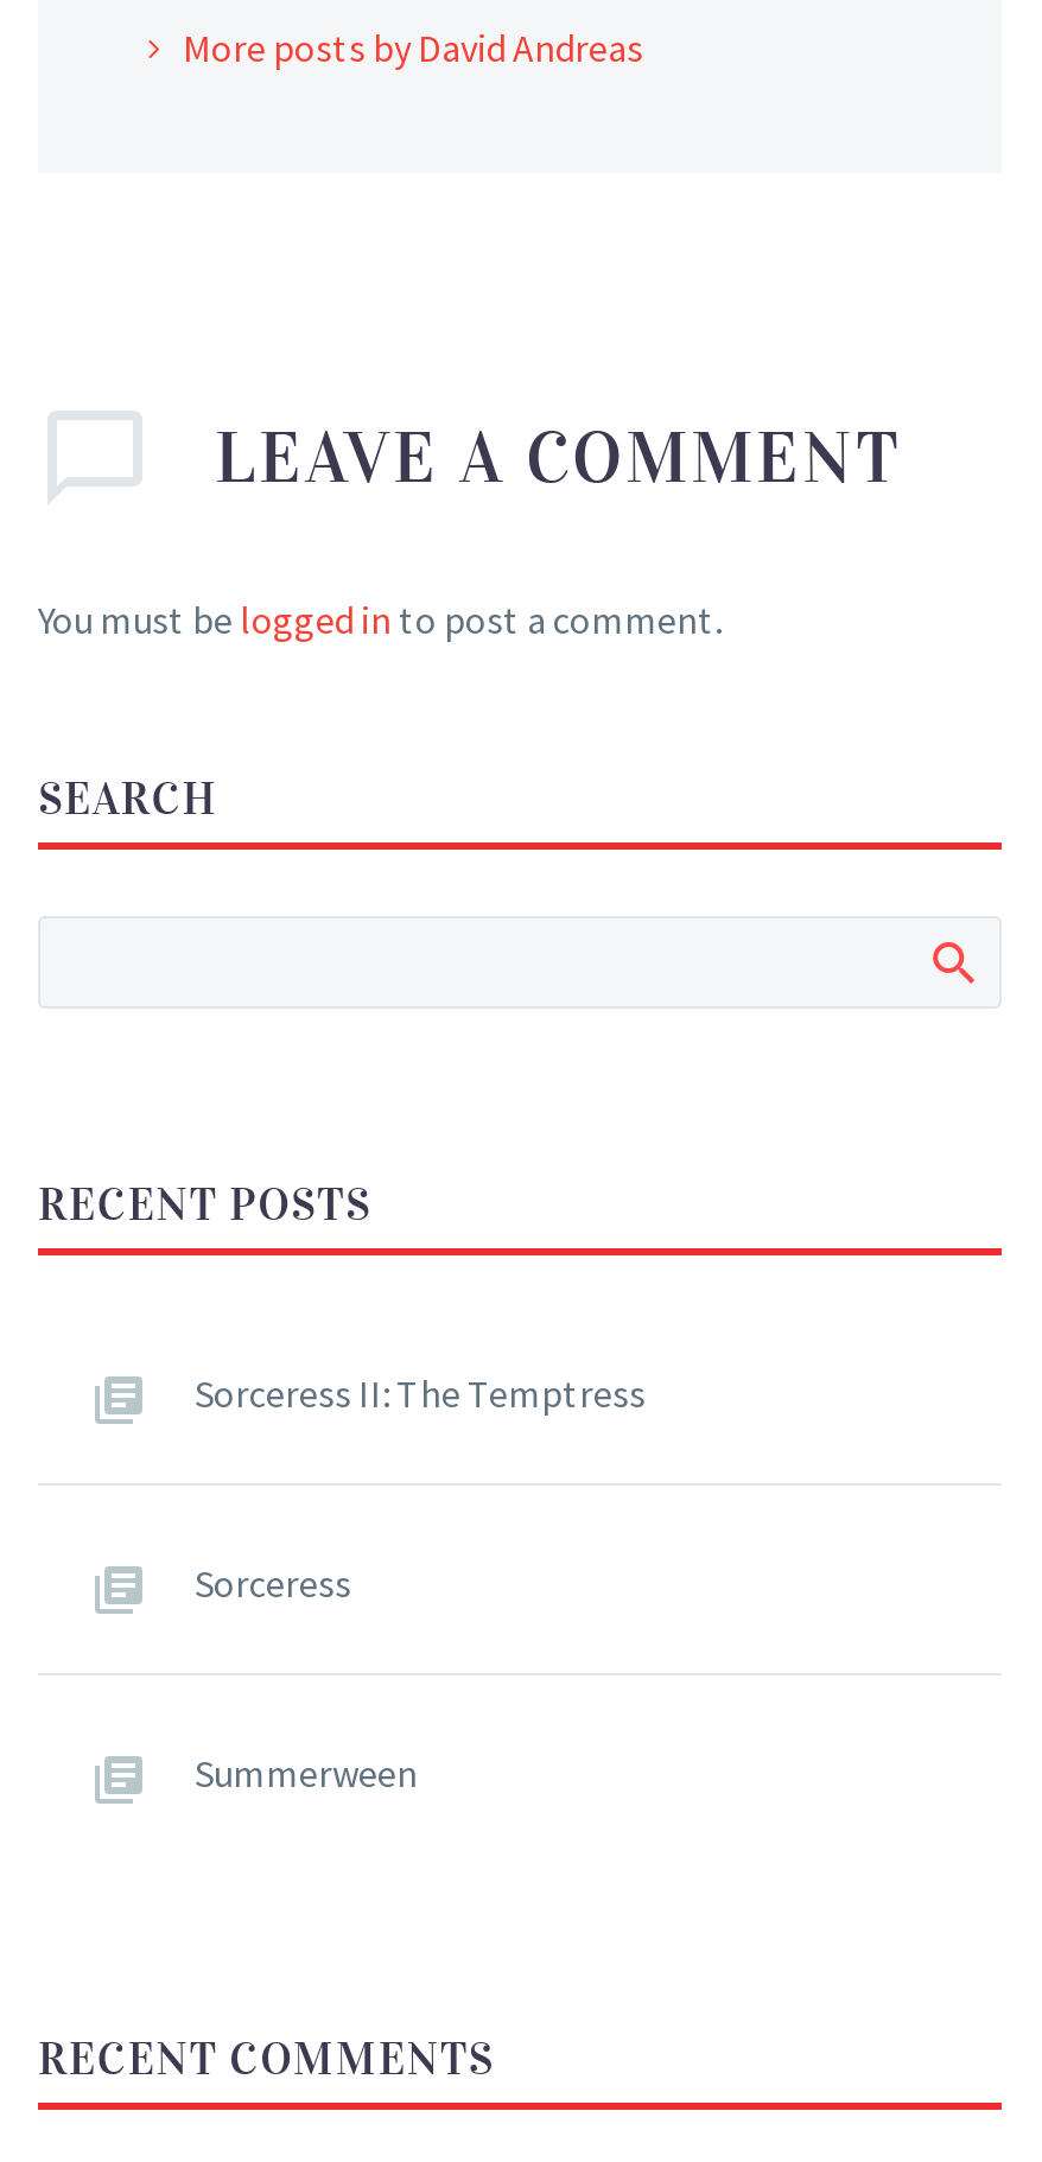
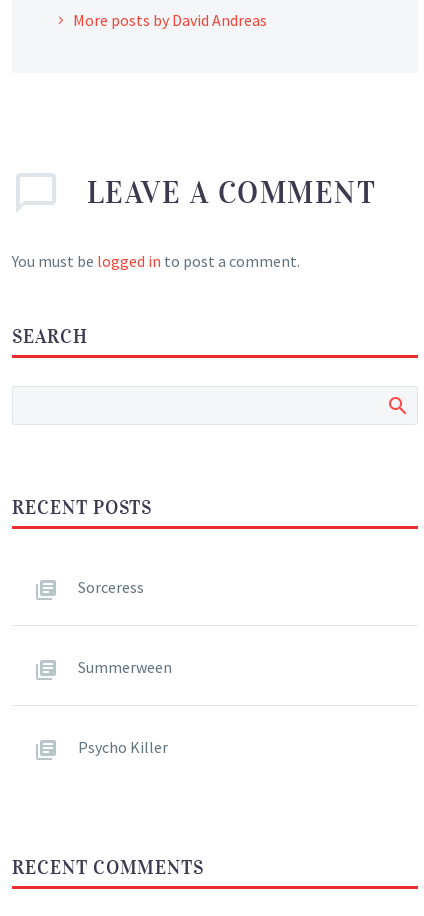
- Sorceress II: The Temptress

moved up: Sorceress | Summerween

+ Psycho Killer
